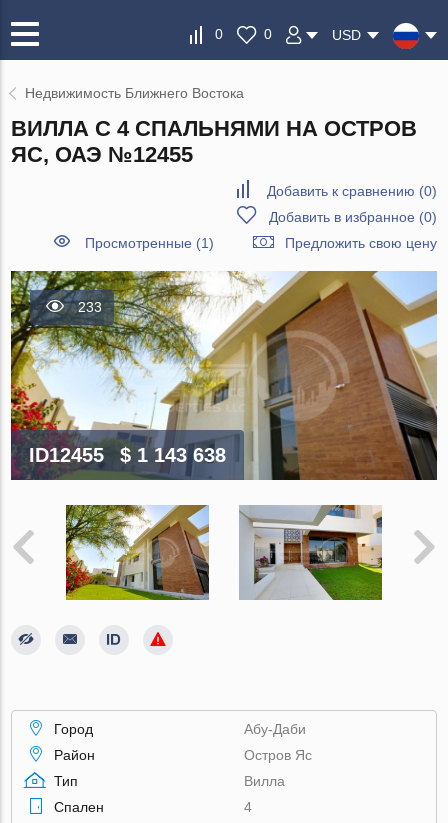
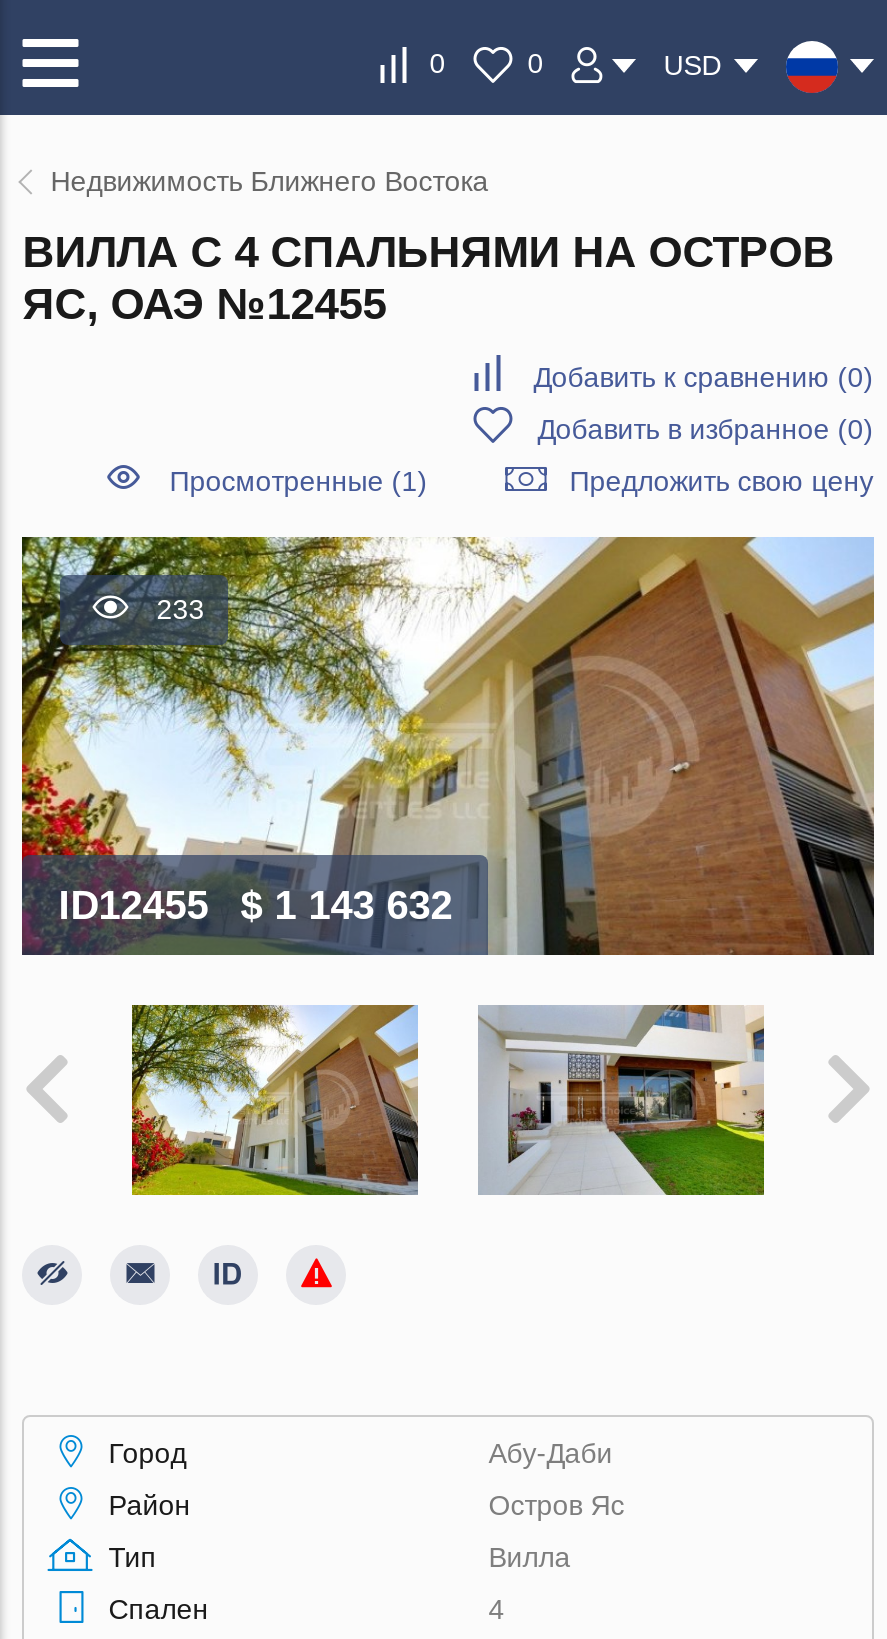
- ID12455 $ 1 143 638
+ ID12455 $ 1 143 632
